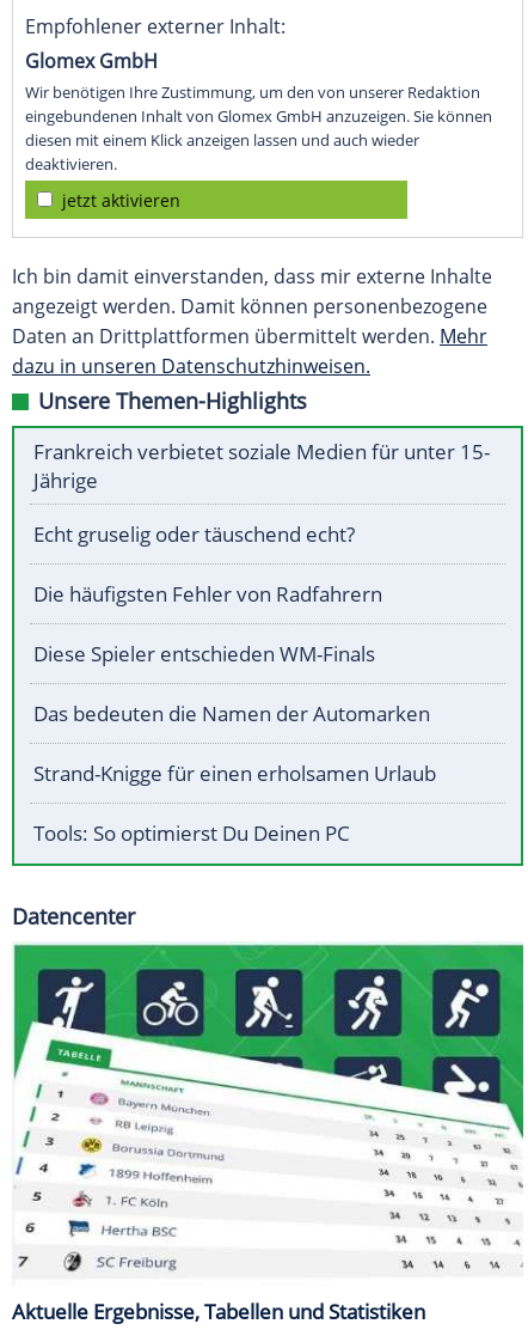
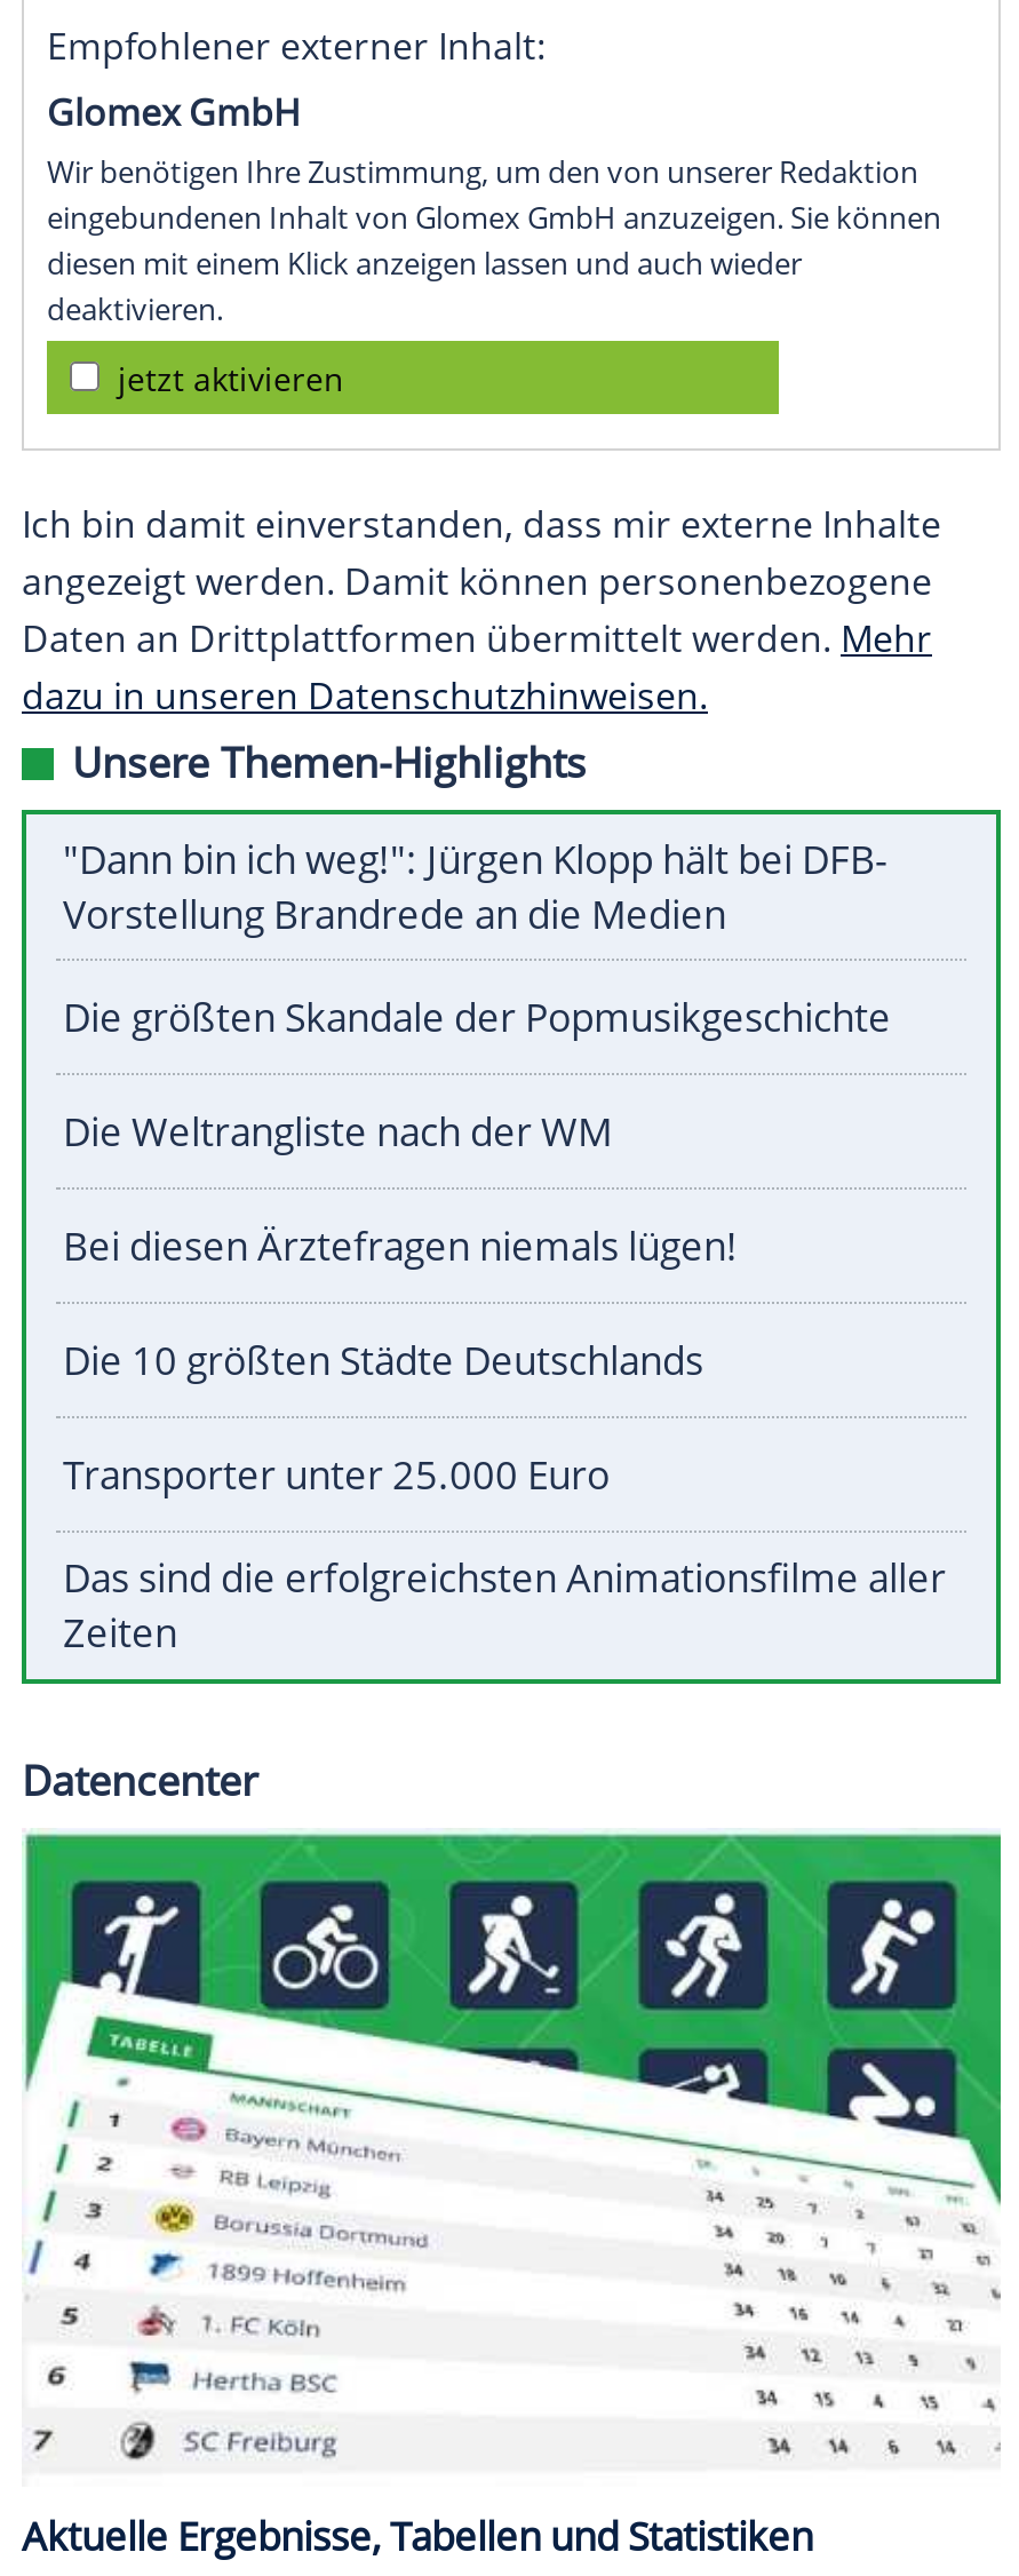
- Frankreich verbietet soziale Medien für unter 15-
- Jährige
+ "Dann bin ich weg!": Jürgen Klopp hält bei DFB-
+ Vorstellung Brandrede an die Medien

- Echt gruselig oder täuschend echt?
+ Die größten Skandale der Popmusikgeschichte

- Die häufigsten Fehler von Radfahrern
+ Die Weltrangliste nach der WM

- Diese Spieler entschieden WM-Finals
+ Bei diesen Ärztefragen niemals lügen!

- Das bedeuten die Namen der Automarken
+ Die 10 größten Städte Deutschlands

- Strand-Knigge für einen erholsamen Urlaub
+ Transporter unter 25.000 Euro

- Tools: So optimierst Du Deinen PC
+ Das sind die erfolgreichsten Animationsfilme aller
+ Zeiten
